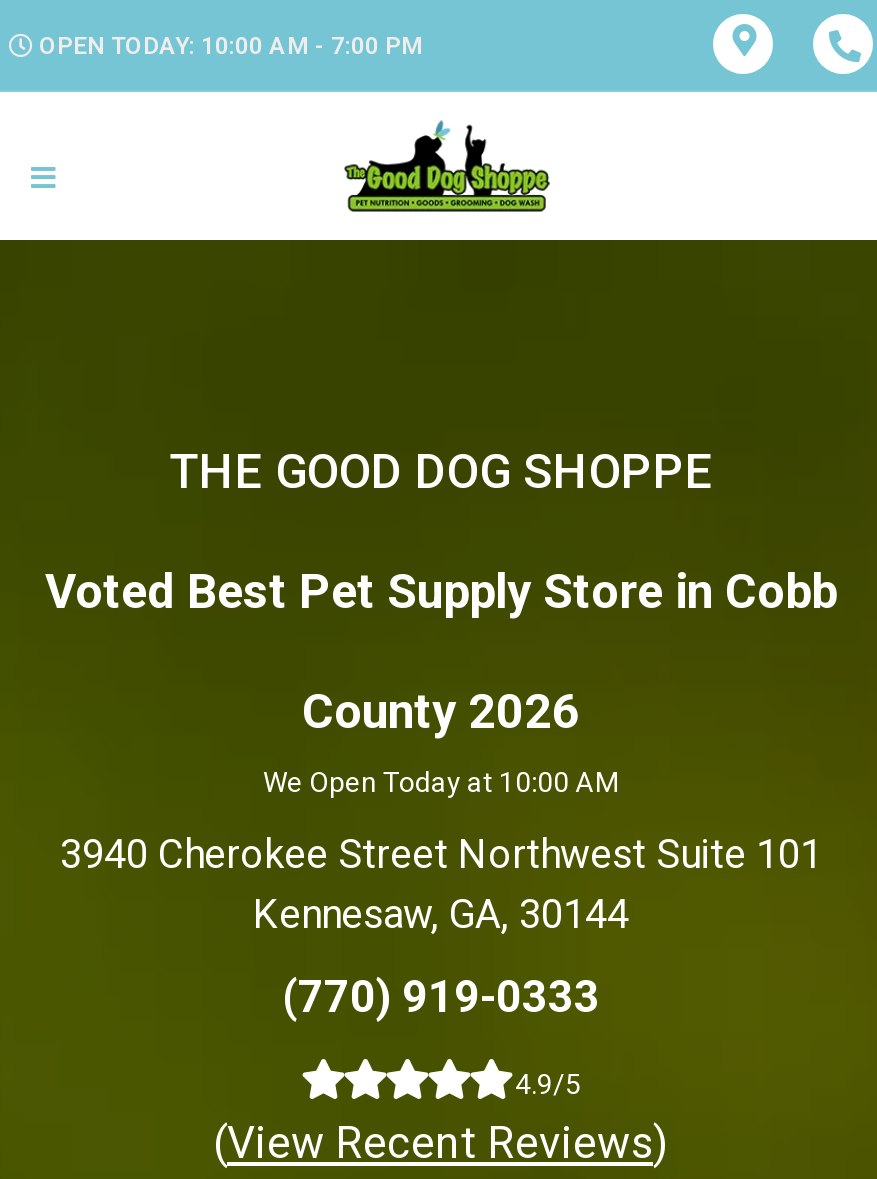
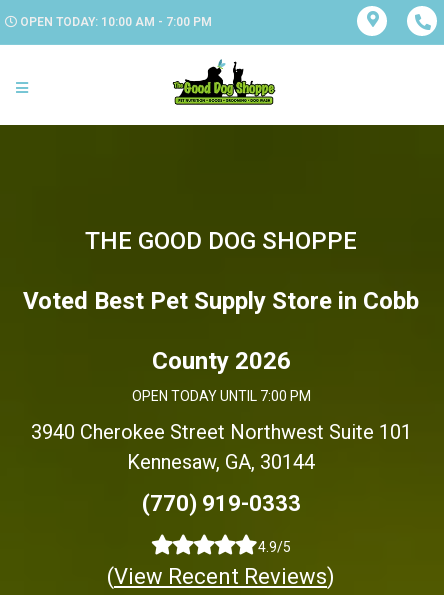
- We Open Today at 10:00 AM
+ OPEN TODAY UNTIL 7:00 PM
